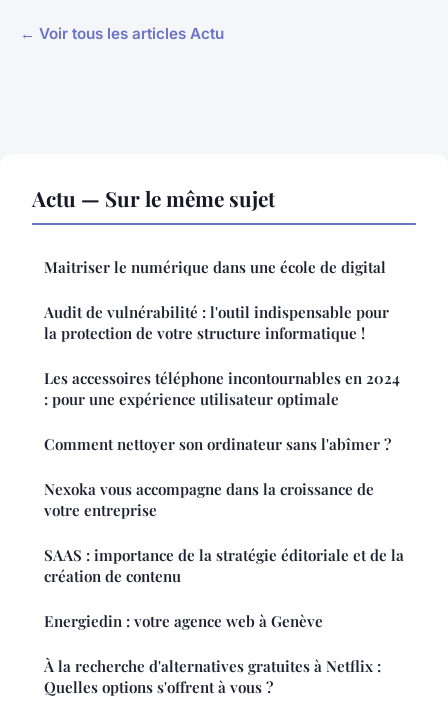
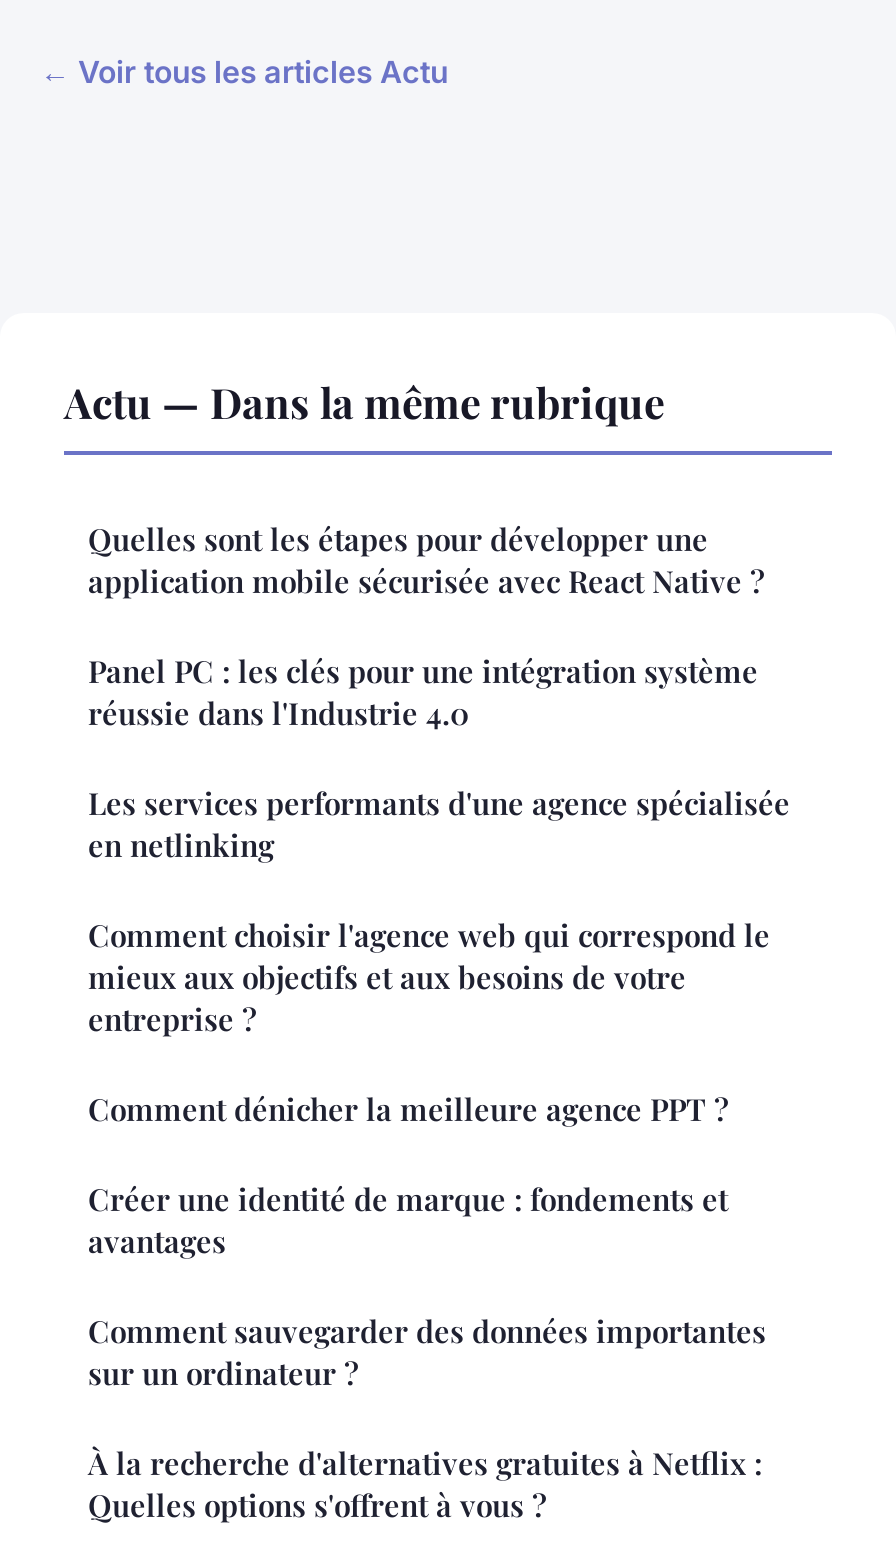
- Actu — Sur le même sujet
+ Actu — Dans la même rubrique

- Maitriser le numérique dans une école de digital
+ Quelles sont les étapes pour développer une
+ application mobile sécurisée avec React Native ?

- Audit de vulnérabilité : l'outil indispensable pour
- la protection de votre structure informatique !
+ Panel PC : les clés pour une intégration système
+ réussie dans l'Industrie 4.0

- Les accessoires téléphone incontournables en 2024
- : pour une expérience utilisateur optimale
+ Les services performants d'une agence spécialisée
+ en netlinking

- Comment nettoyer son ordinateur sans l'abîmer ?
+ Comment choisir l'agence web qui correspond le
+ mieux aux objectifs et aux besoins de votre
+ entreprise ?

- Nexoka vous accompagne dans la croissance de
- votre entreprise
+ Comment dénicher la meilleure agence PPT ?

- SAAS : importance de la stratégie éditoriale et de la
- création de contenu
+ Créer une identité de marque : fondements et
+ avantages

- Energiedin : votre agence web à Genève
+ Comment sauvegarder des données importantes
+ sur un ordinateur ?
